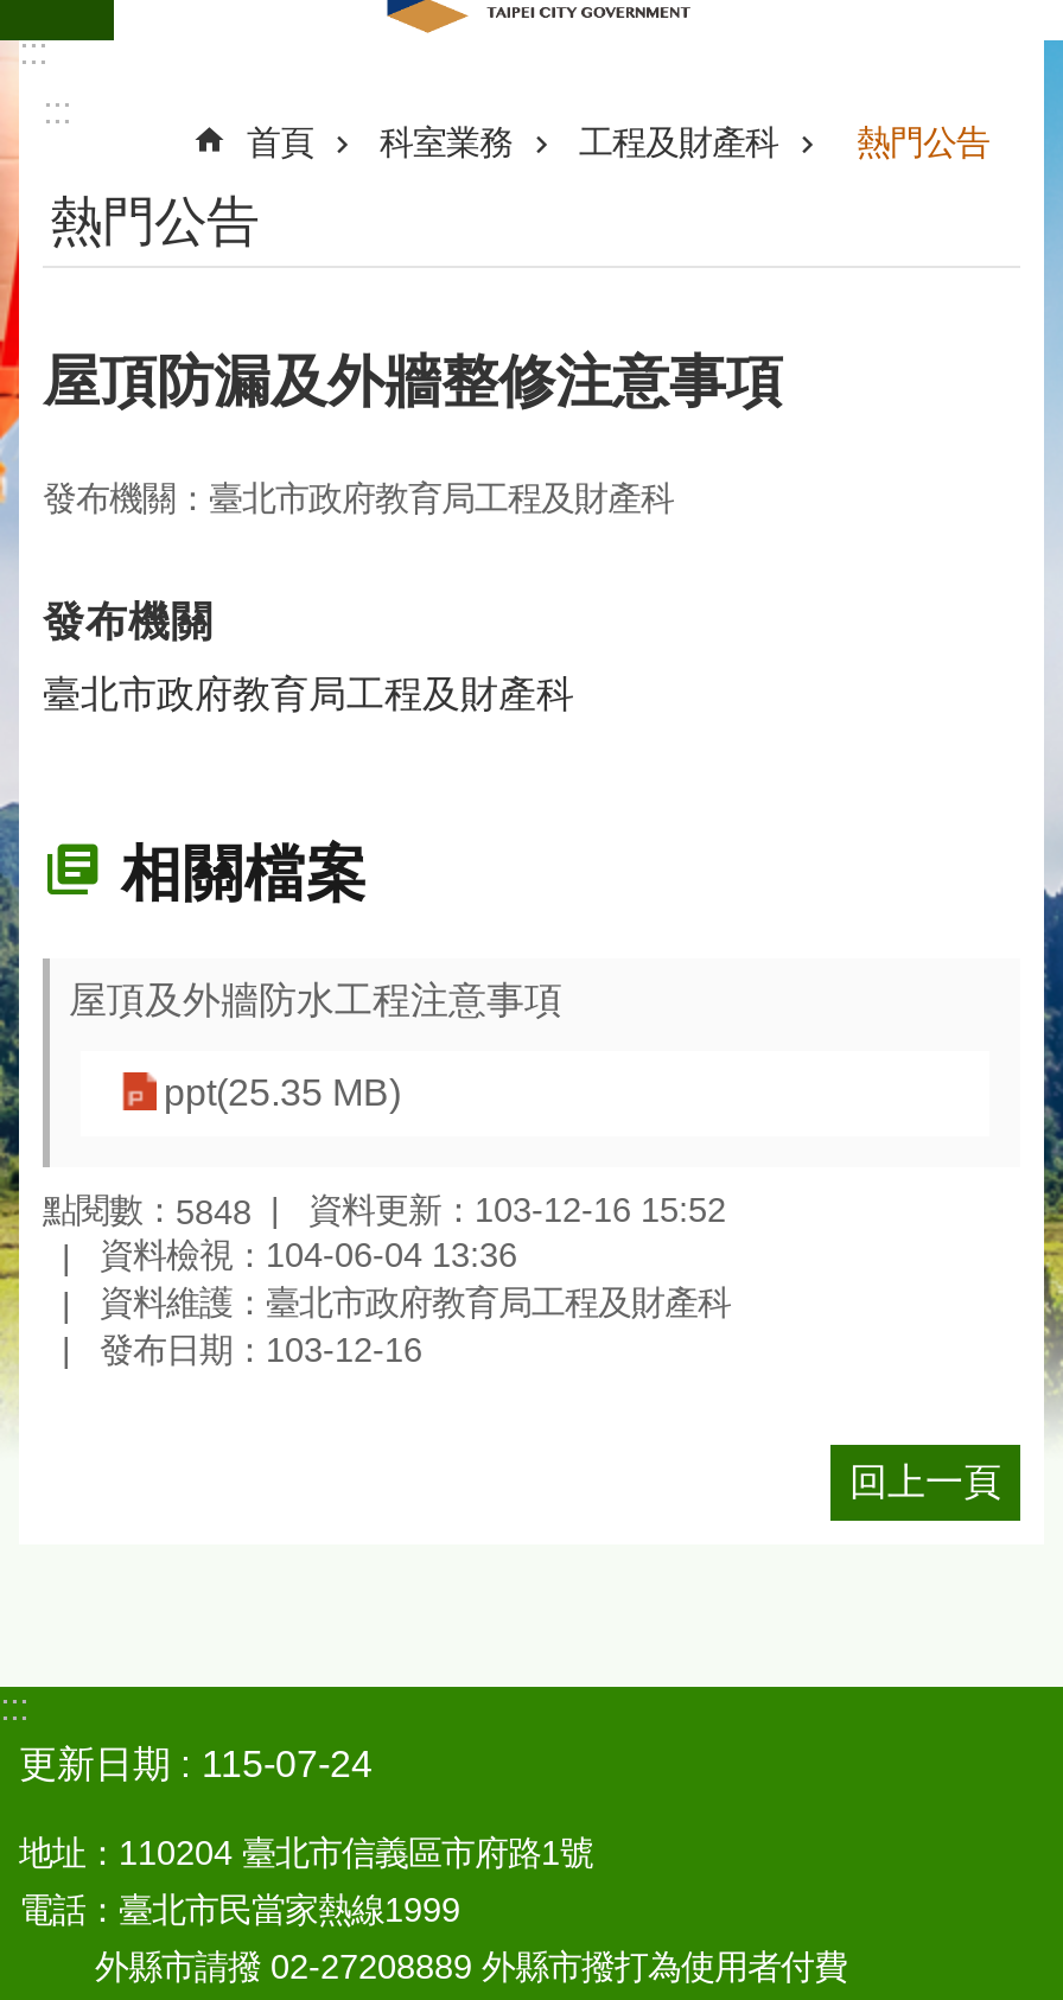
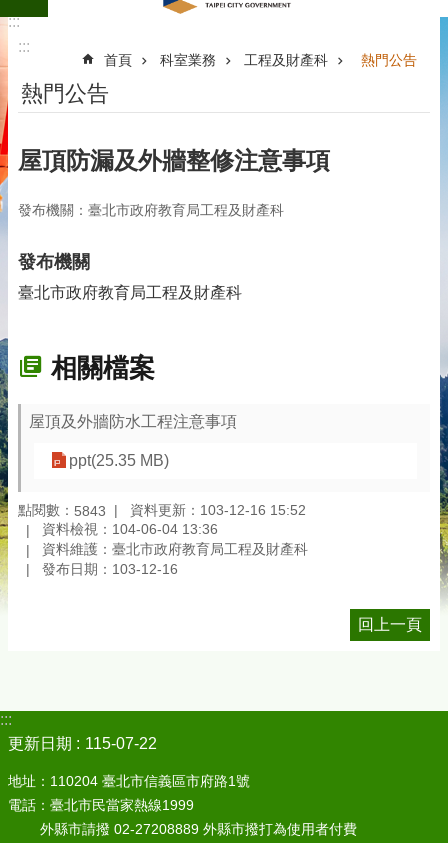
- 點閱數：5848 資料更新：103-12-16 15:52
+ 點閱數：5843 資料更新：103-12-16 15:52

- 更新日期 115-07-24
+ 更新日期 115-07-22
